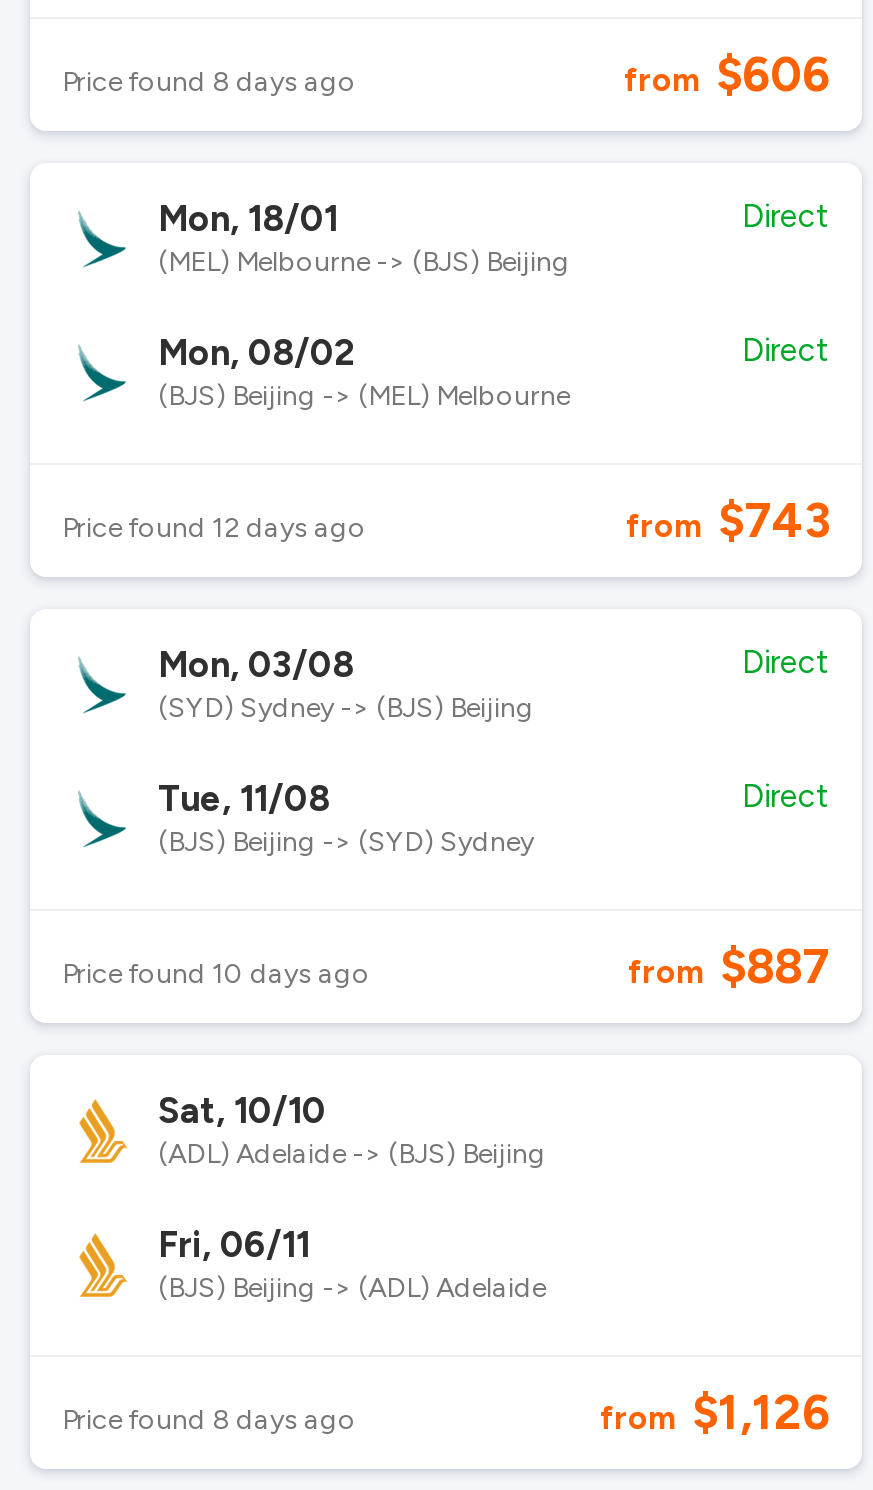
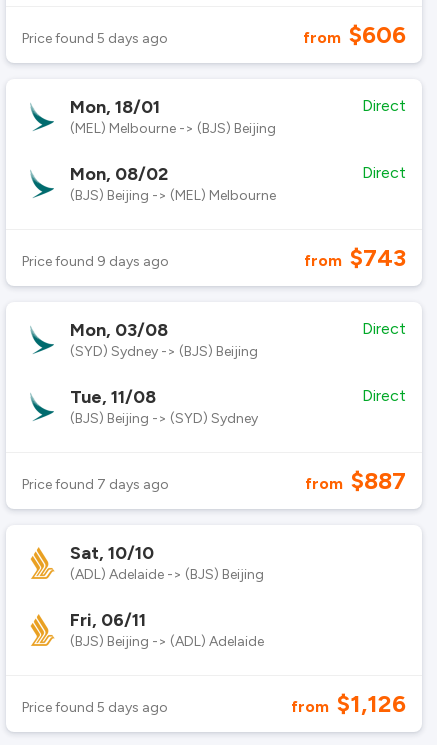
- Price found 8 days ago
+ Price found 5 days ago

- Price found 12 days ago
+ Price found 9 days ago

- Price found 10 days ago
+ Price found 7 days ago

- Price found 8 days ago
+ Price found 5 days ago
